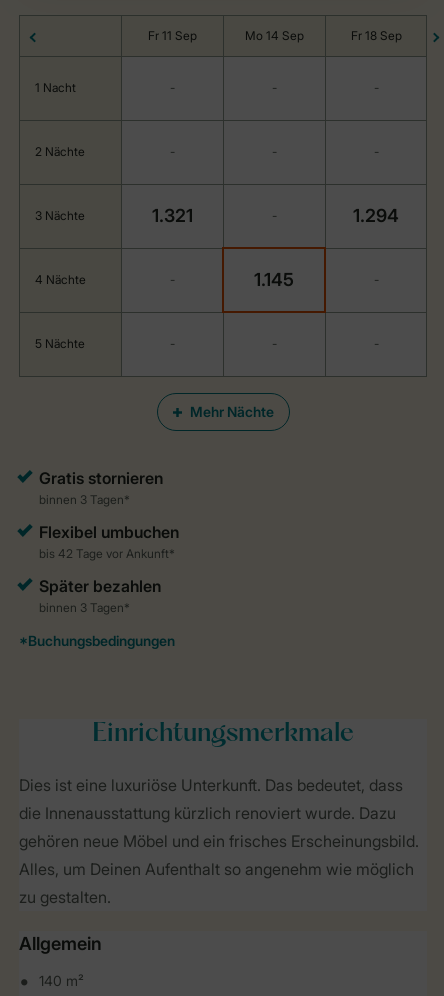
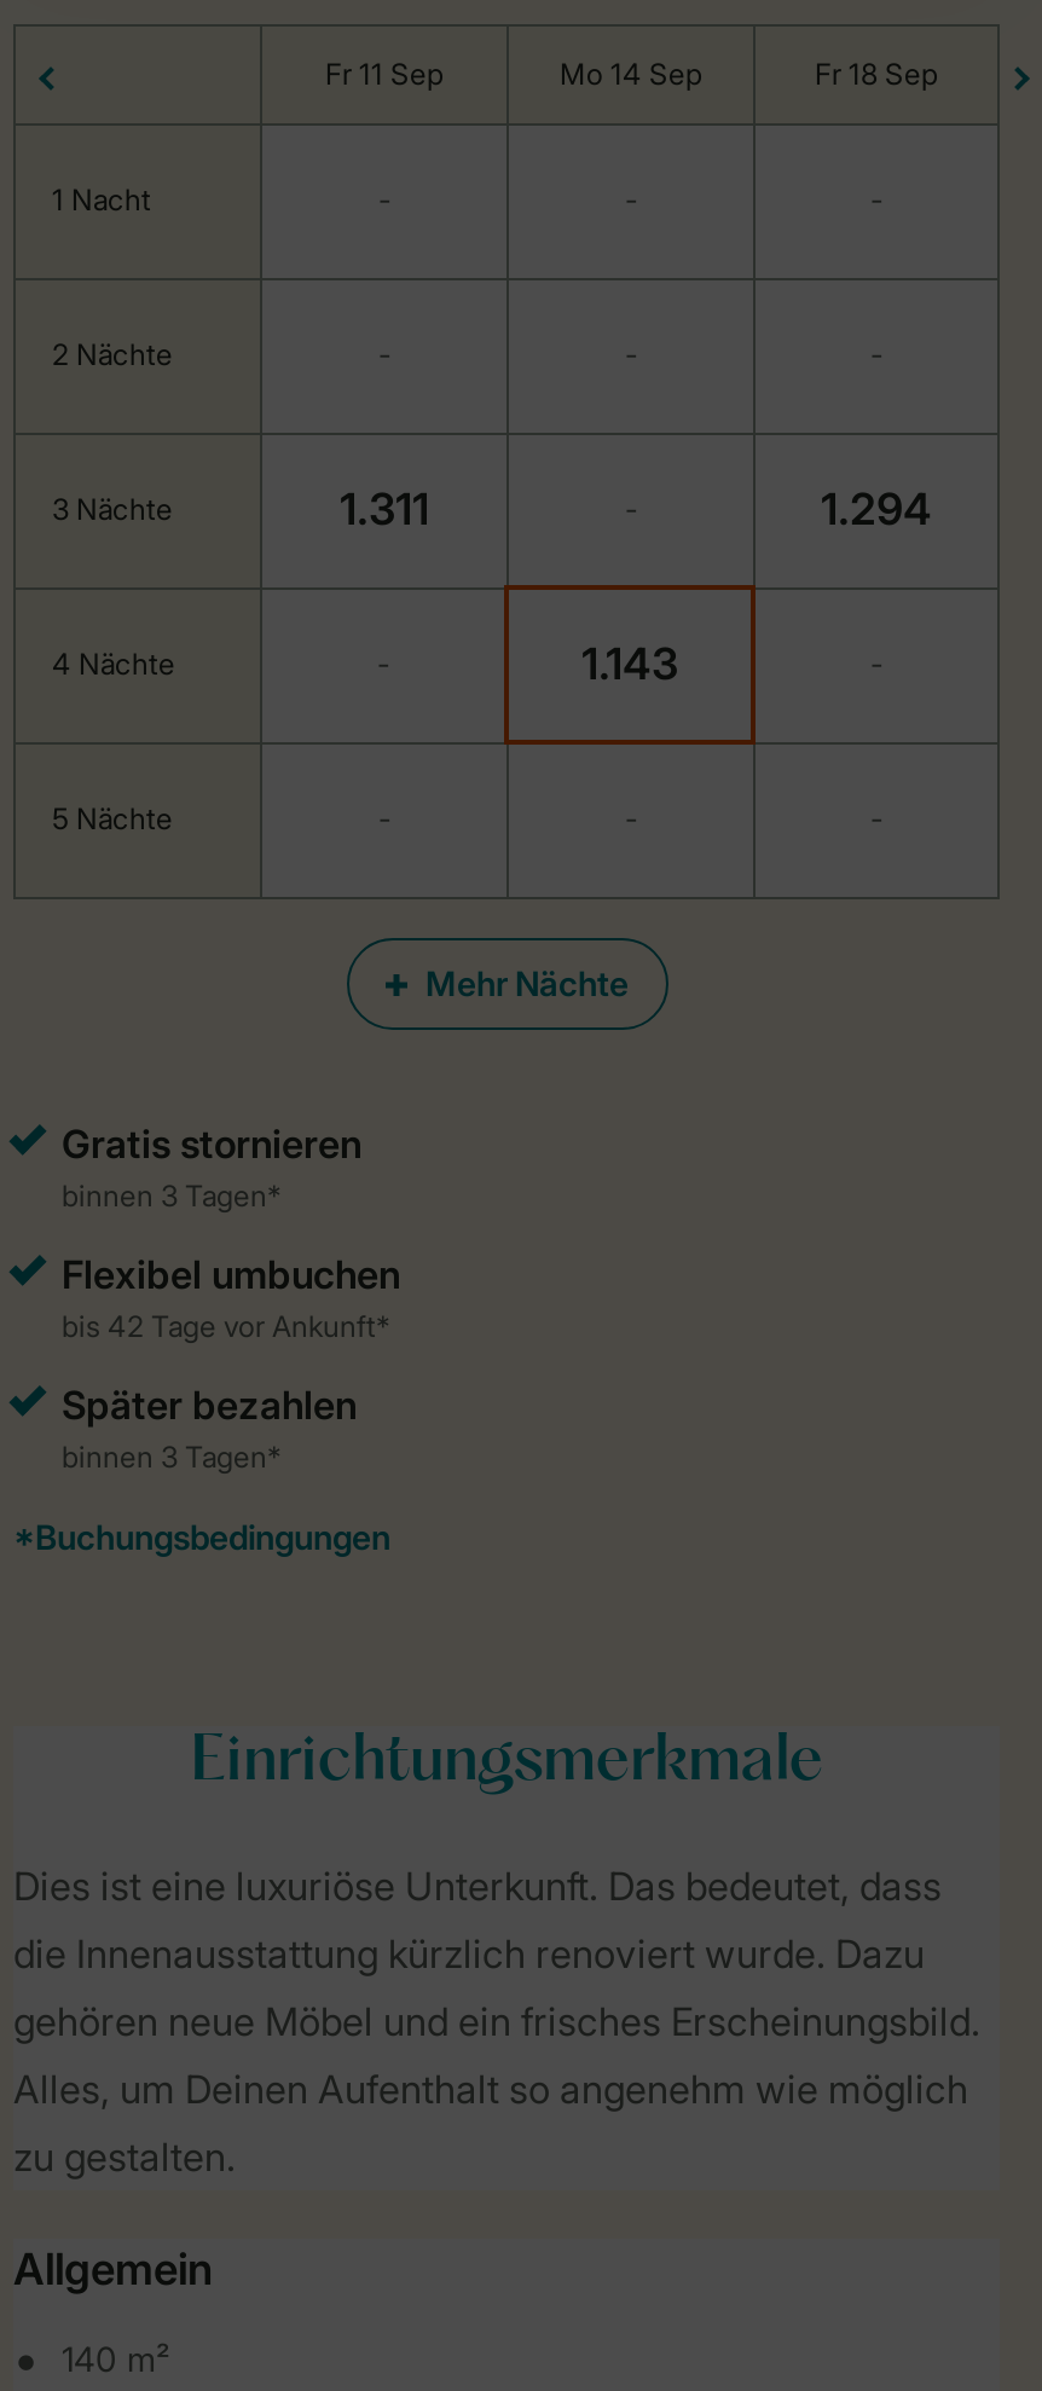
- 1.321
+ 1.311

- 1.145
+ 1.143
